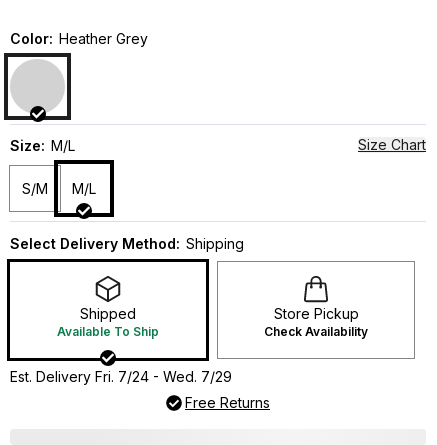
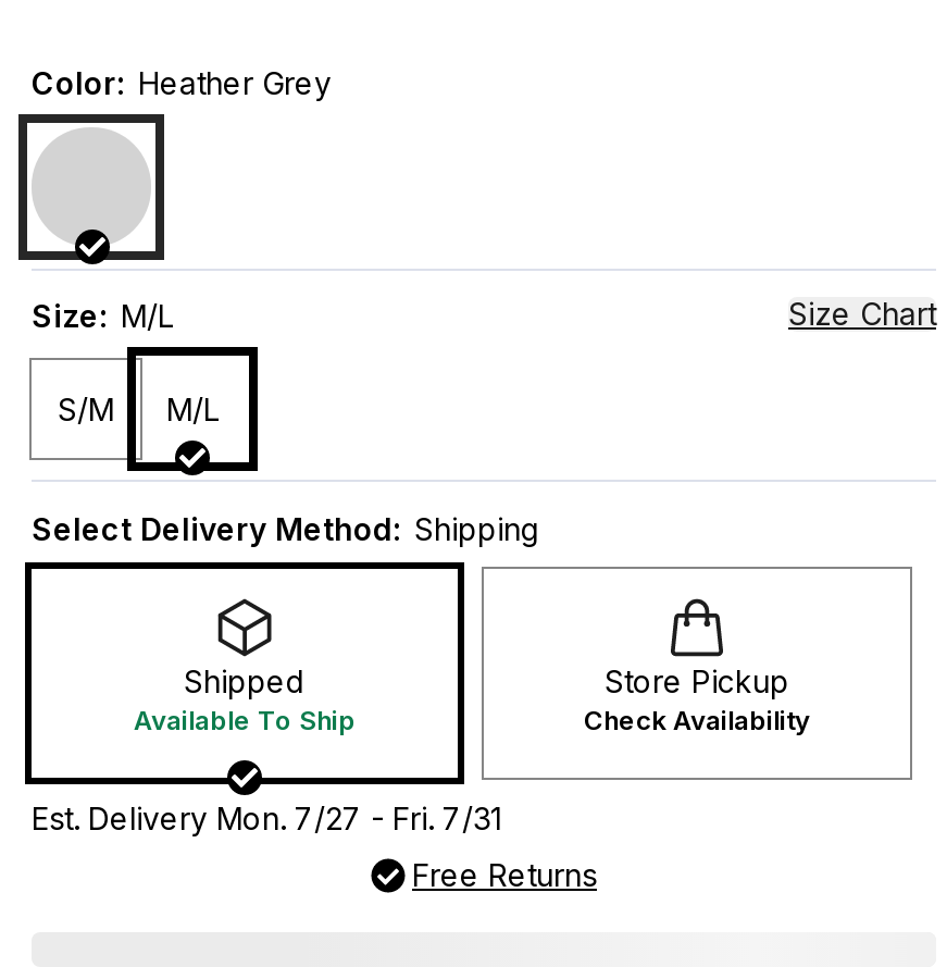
- Est. Delivery Fri. 7/24 - Wed. 7/29
+ Est. Delivery Mon. 7/27 - Fri. 7/31
